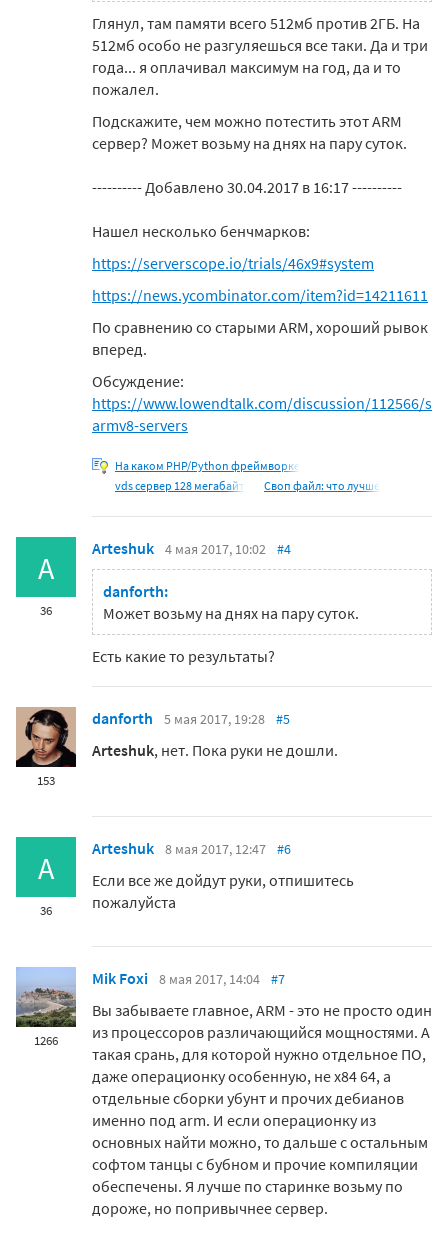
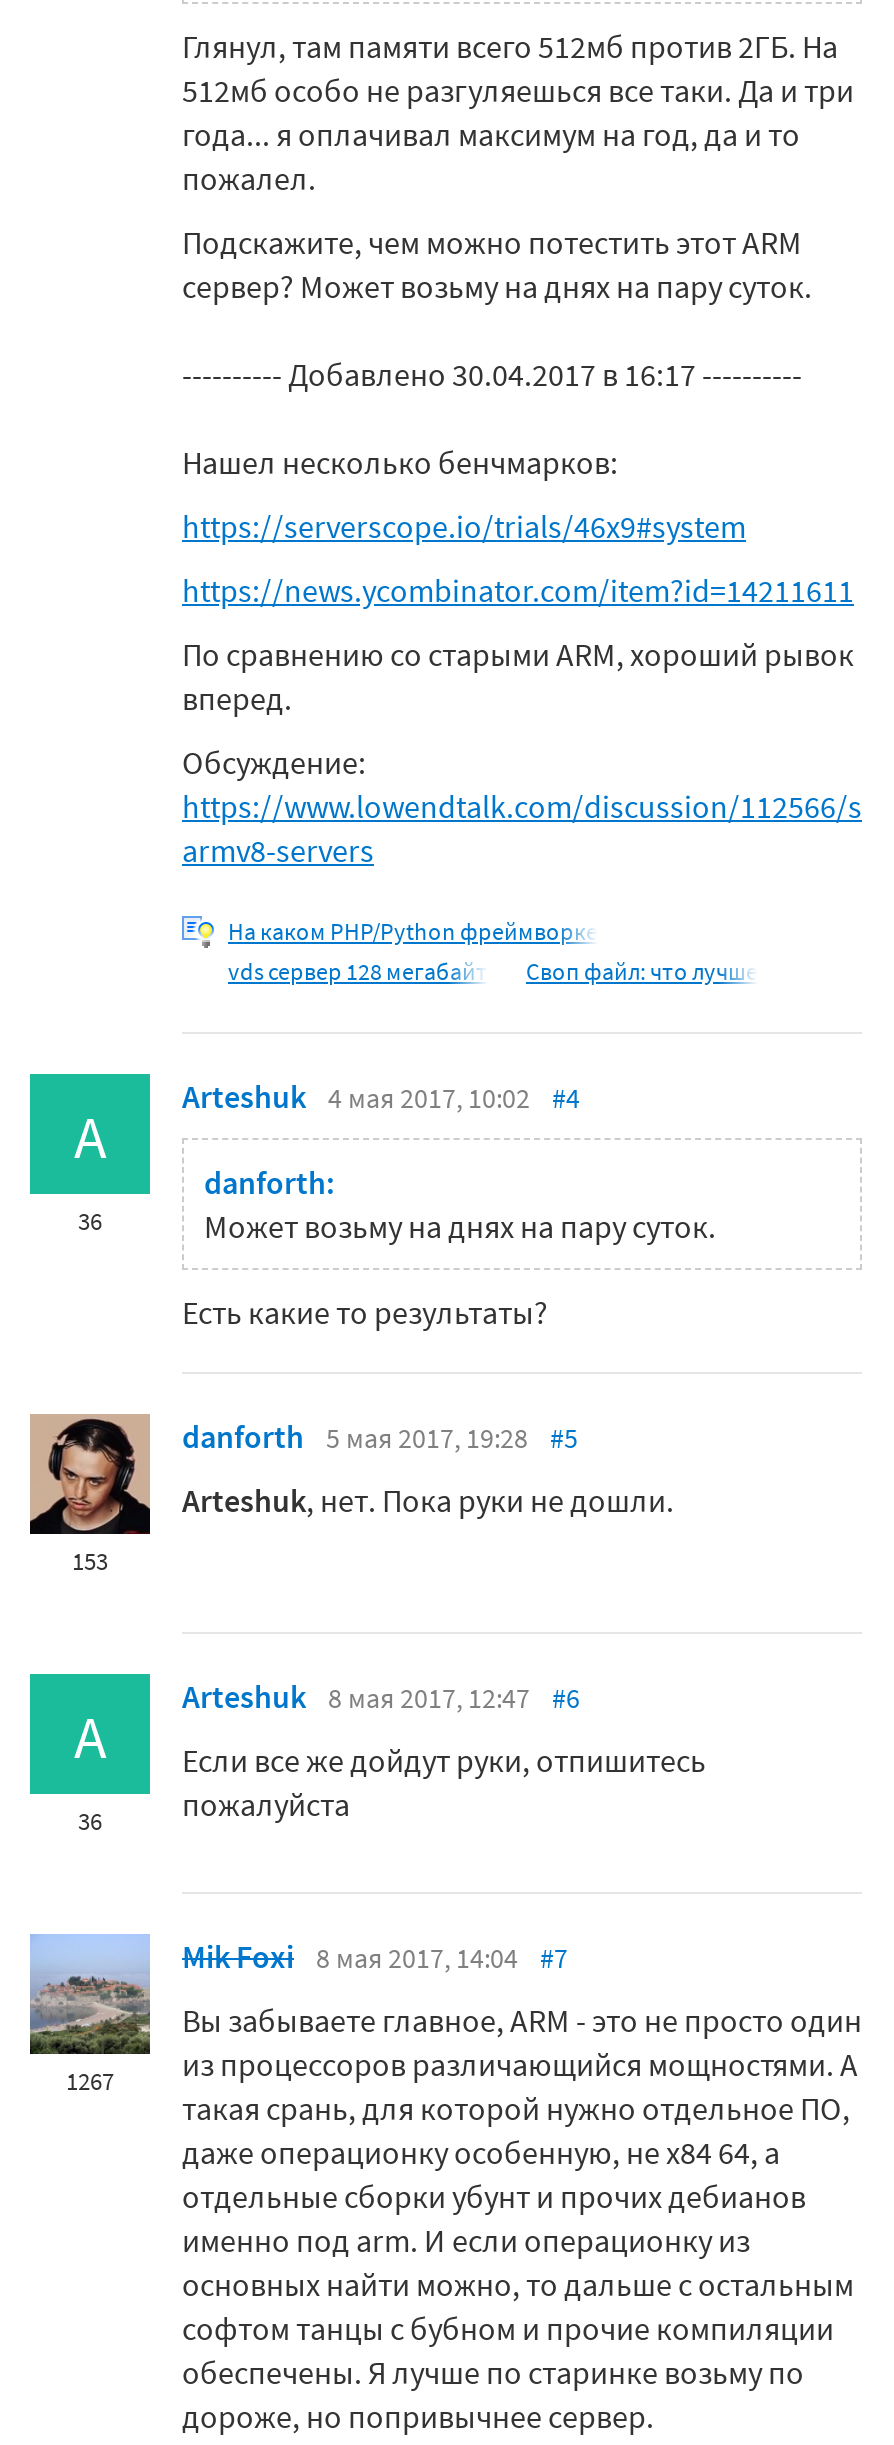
- 1266
+ 1267
